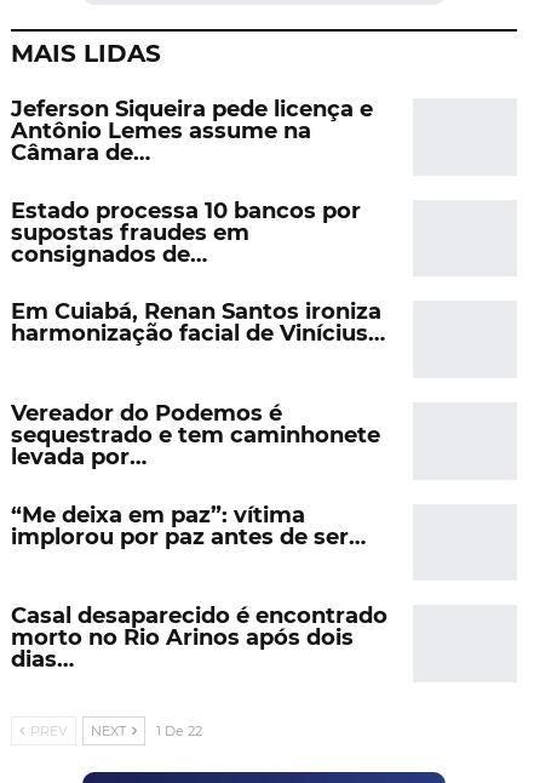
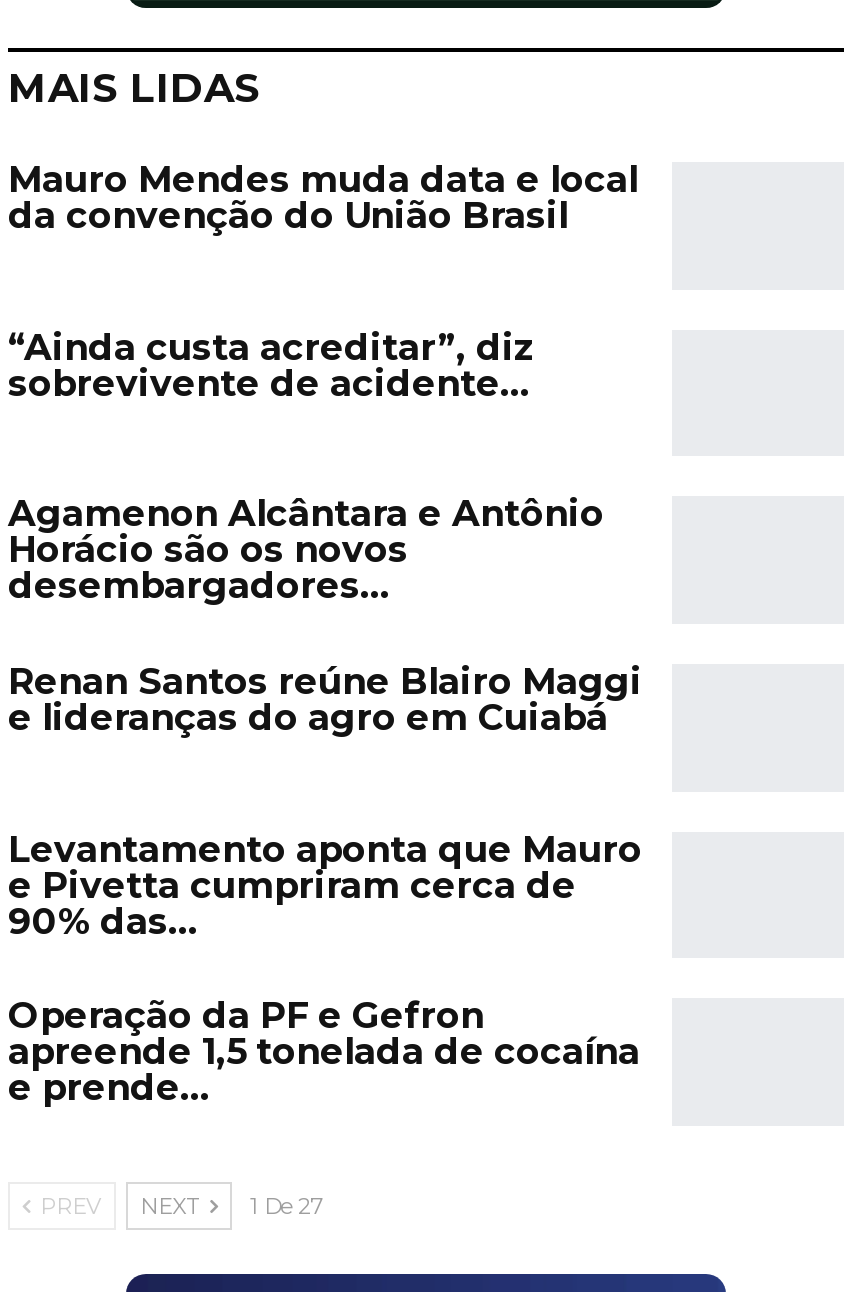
- Jeferson Siqueira pede licença e
- Antônio Lemes assume na
- Câmara de…
+ Mauro Mendes muda data e local
+ da convenção do União Brasil

- Estado processa 10 bancos por
- supostas fraudes em
- consignados de…
+ “Ainda custa acreditar”, diz
+ sobrevivente de acidente…

- Em Cuiabá, Renan Santos ironiza
- harmonização facial de Vinícius…
+ Agamenon Alcântara e Antônio
+ Horácio são os novos
+ desembargadores…

- Vereador do Podemos é
- sequestrado e tem caminhonete
- levada por…
+ Renan Santos reúne Blairo Maggi
+ e lideranças do agro em Cuiabá

- “Me deixa em paz”: vítima
- implorou por paz antes de ser…
+ Levantamento aponta que Mauro
+ e Pivetta cumpriram cerca de
+ 90% das…

- Casal desaparecido é encontrado
- morto no Rio Arinos após dois
- dias…
+ Operação da PF e Gefron
+ apreende 1,5 tonelada de cocaína
+ e prende…

- PREV NEXT 1 De 22
+ PREV NEXT 1 De 27
